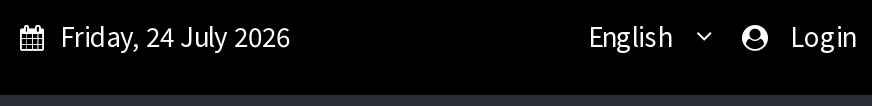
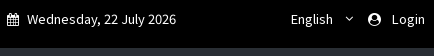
- Friday, 24 July 2026
+ Wednesday, 22 July 2026
